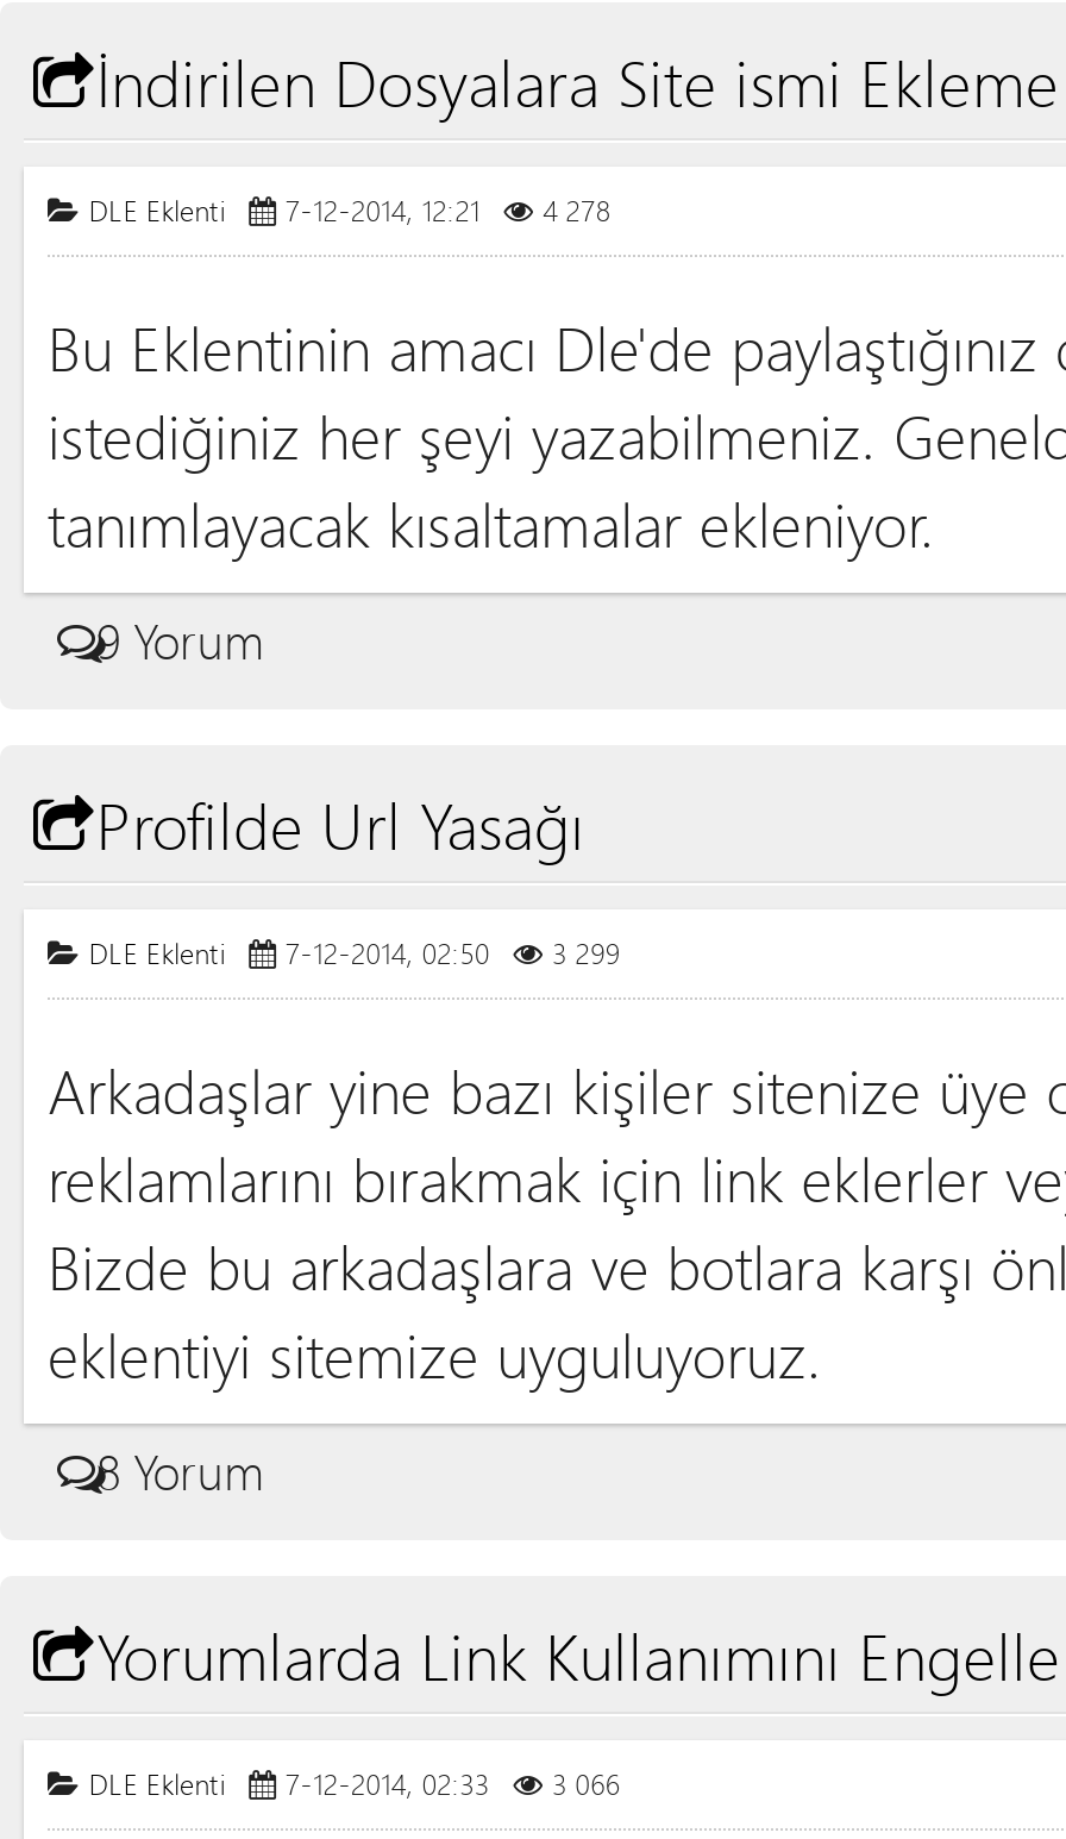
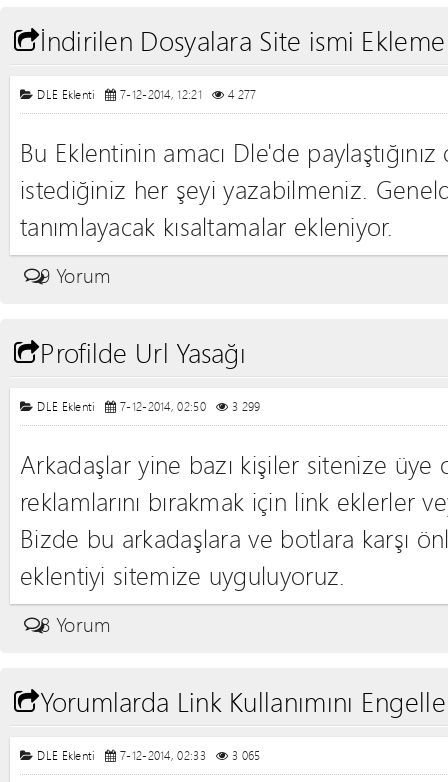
- DLE Eklenti 7-12-2014, 12:21 4 278
+ DLE Eklenti 7-12-2014, 12:21 4 277

- DLE Eklenti 7-12-2014, 02:33 3 066
+ DLE Eklenti 7-12-2014, 02:33 3 065
